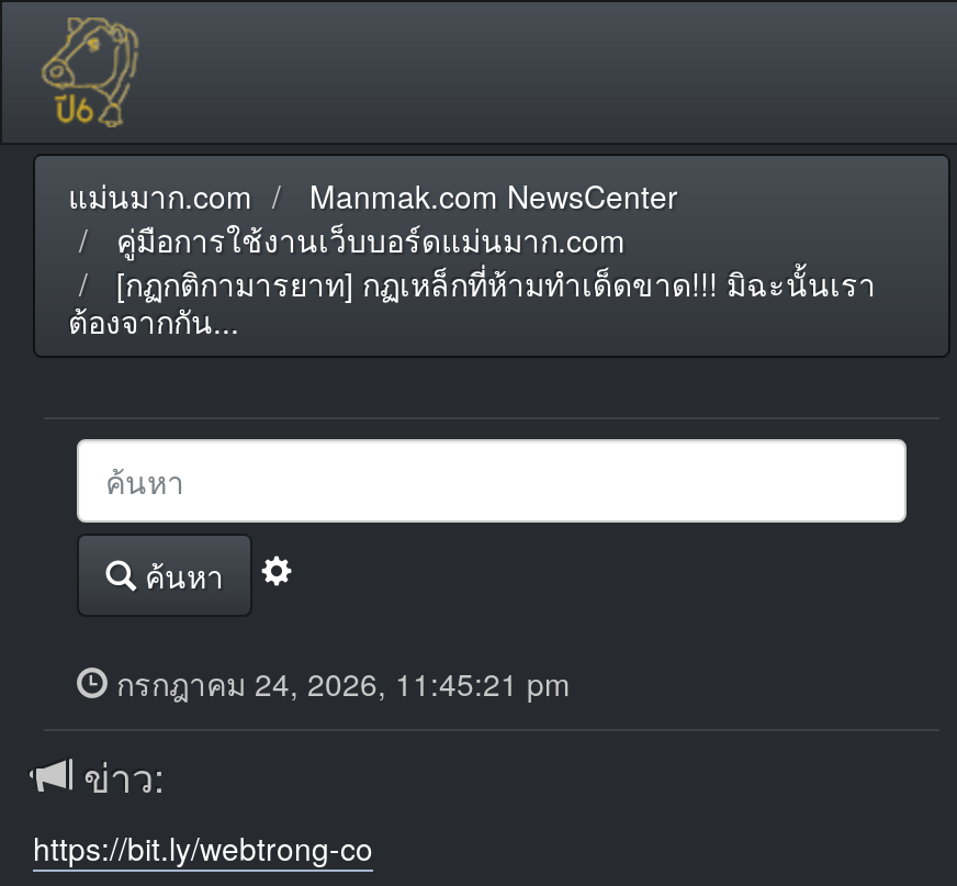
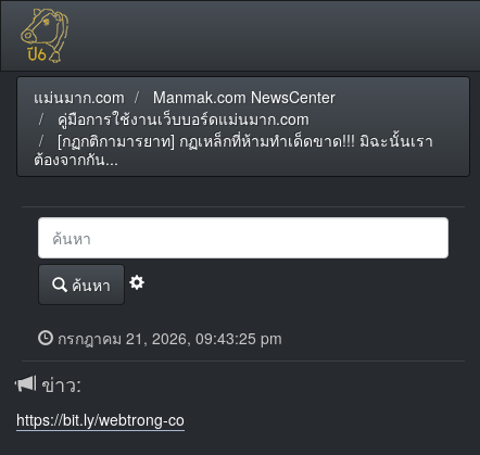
- กรกฎาคม 24, 2026, 11:45:21 pm
+ กรกฎาคม 21, 2026, 09:43:25 pm
